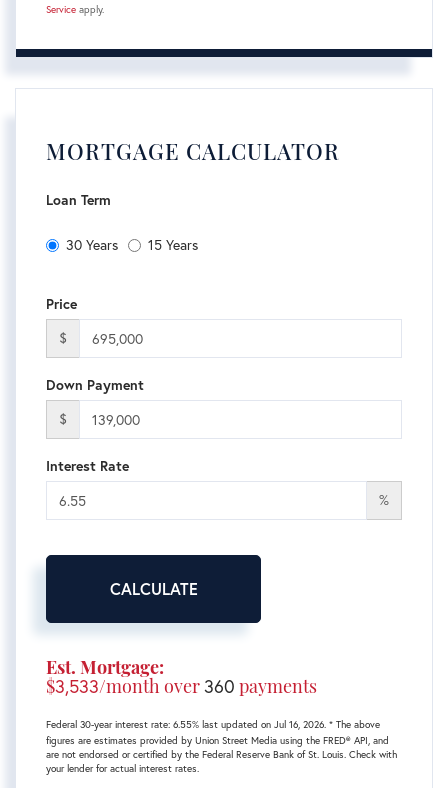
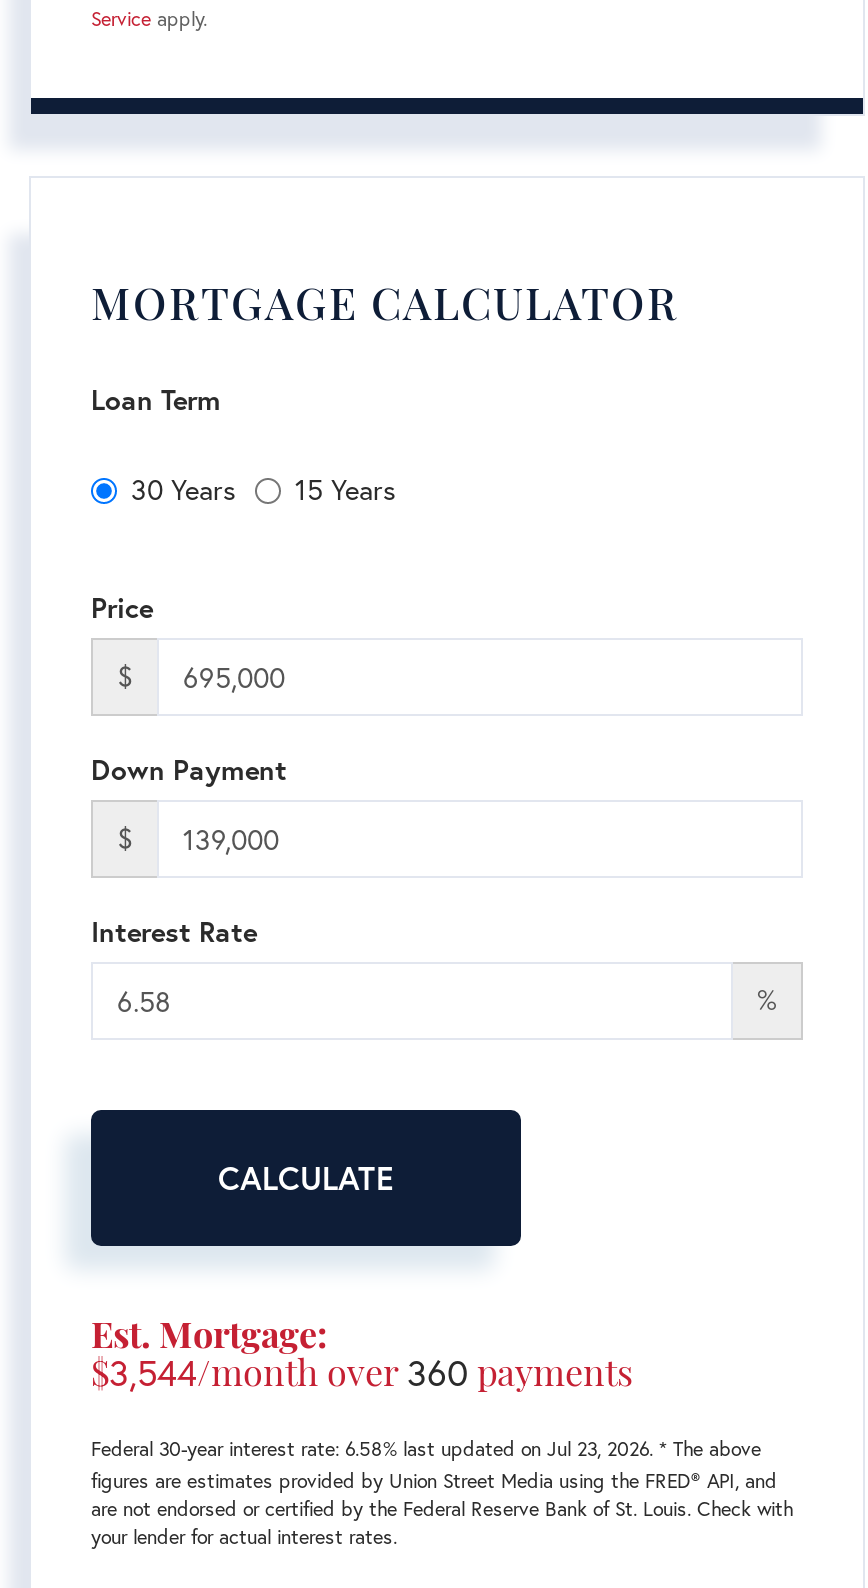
- $3,533/month over 360 payments
+ $3,544/month over 360 payments

- Federal 30-year interest rate: 6.55% last updated on Jul 16, 2026. * The above
+ Federal 30-year interest rate: 6.58% last updated on Jul 23, 2026. * The above
